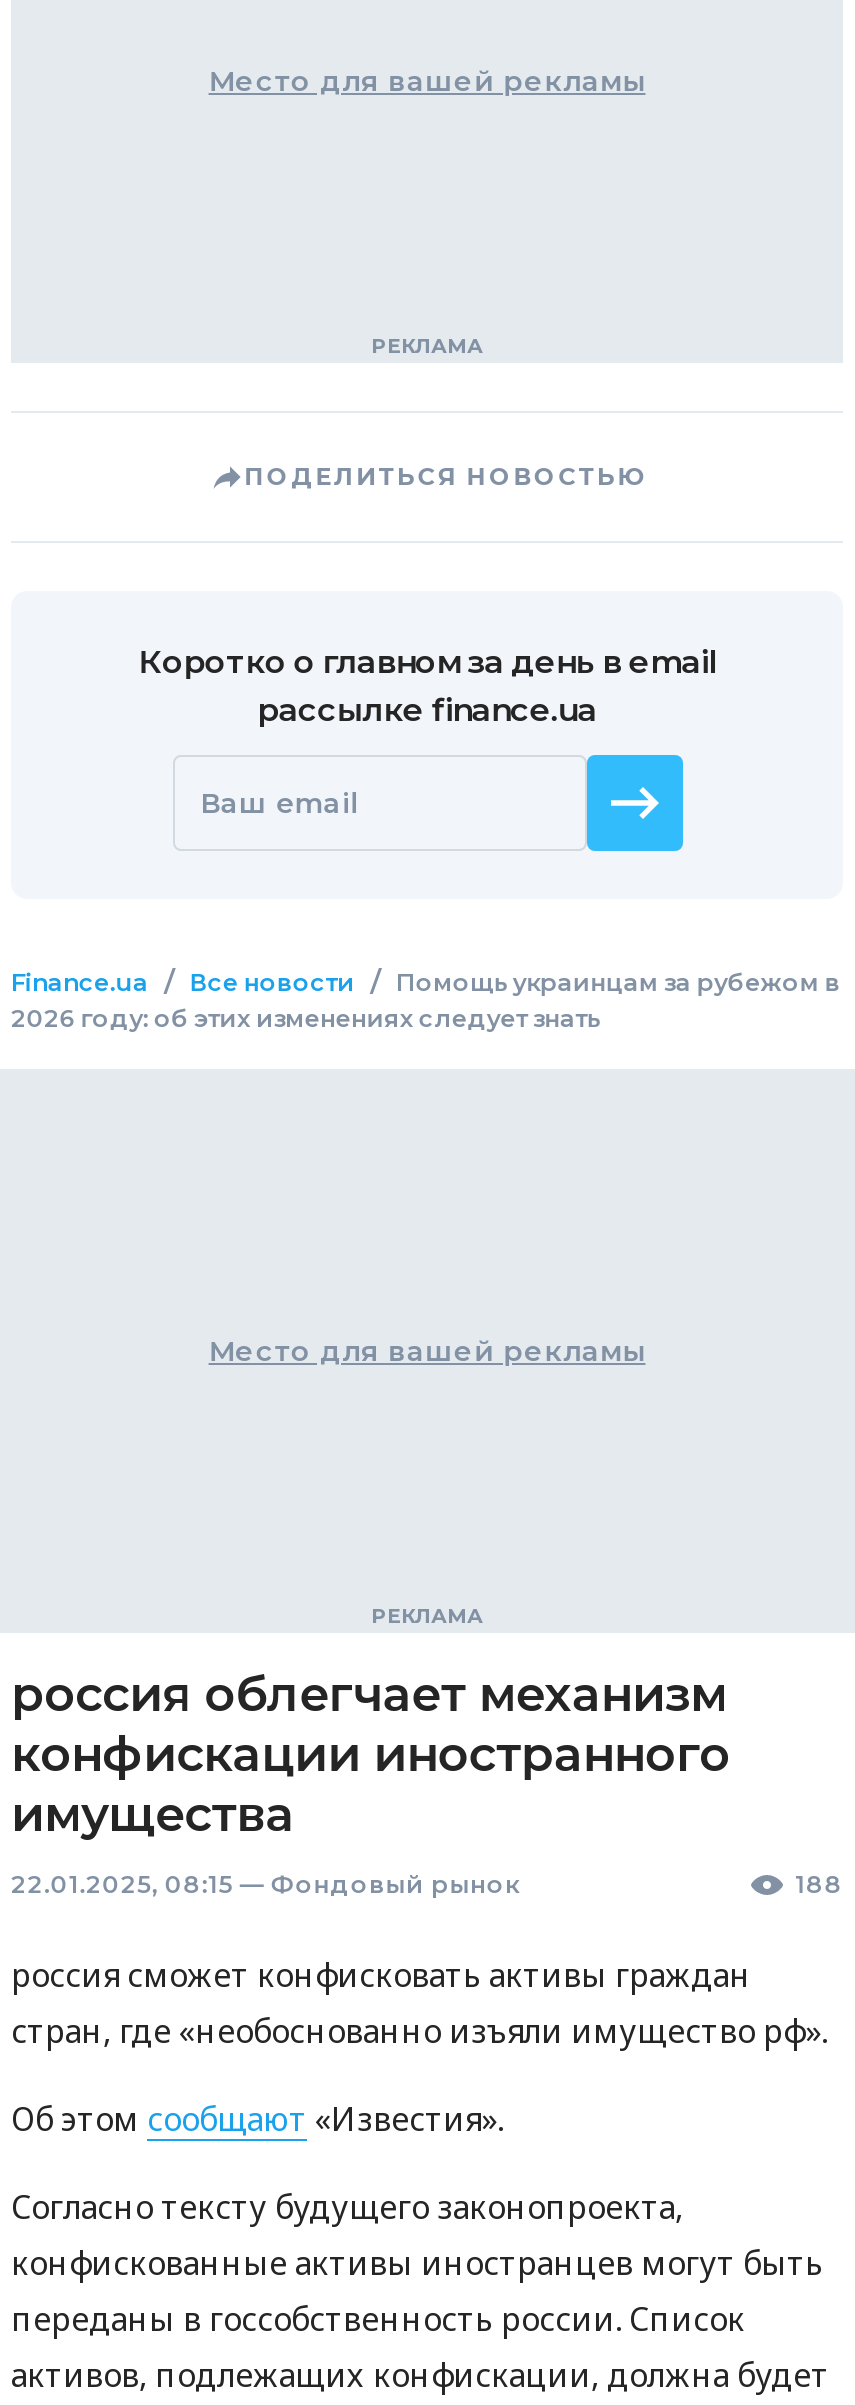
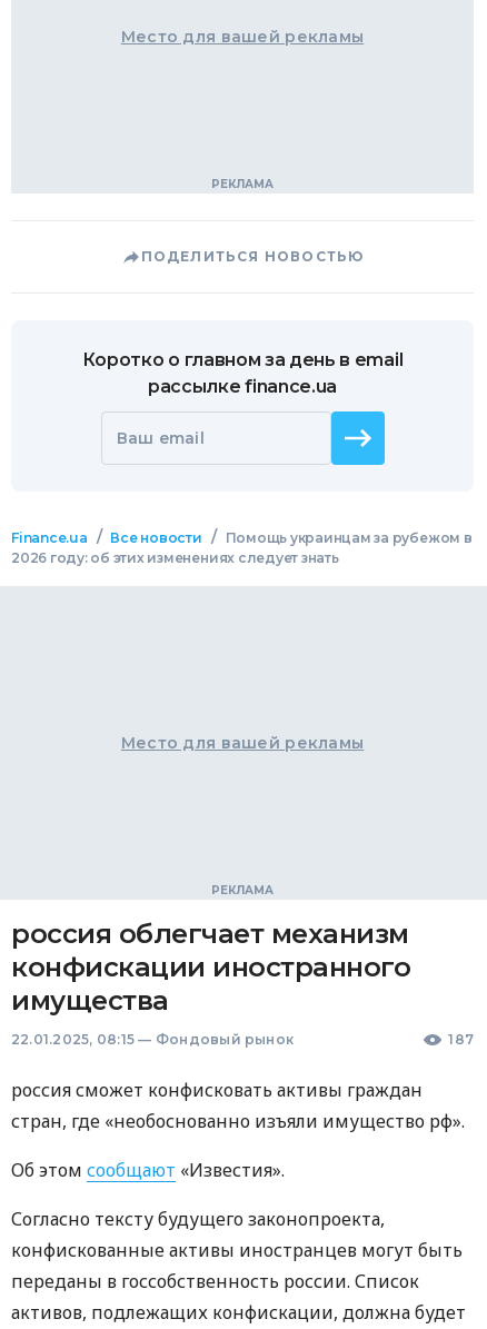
- 188
+ 187
